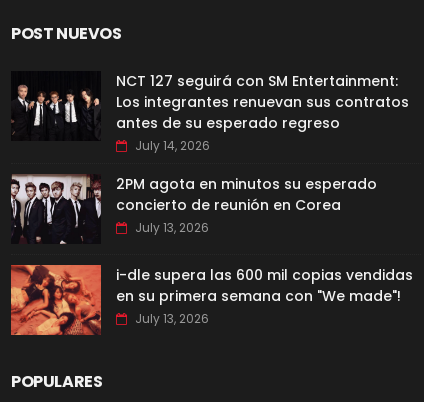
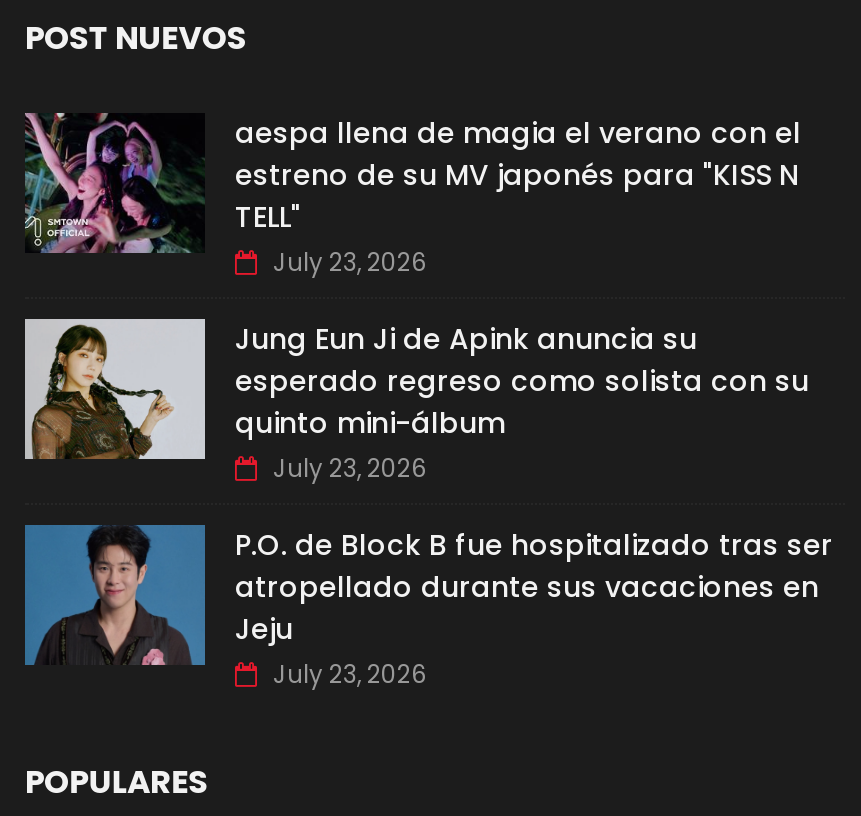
- [image]
- NCT 127 seguirá con SM Entertainment:
- Los integrantes renuevan sus contratos
- antes de su esperado regreso
- July 14, 2026
+ [image]
+ aespa llena de magia el verano con el
+ estreno de su MV japonés para "KISS N
+ TELL"
+ July 23, 2026

- [image]
- 2PM agota en minutos su esperado
- concierto de reunión en Corea
- July 13, 2026
+ [image]
+ Jung Eun Ji de Apink anuncia su
+ esperado regreso como solista con su
+ quinto mini-álbum
+ July 23, 2026

- [image]
- i-dle supera las 600 mil copias vendidas
- en su primera semana con "We made"!
- July 13, 2026
+ [image]
+ P.O. de Block B fue hospitalizado tras ser
+ atropellado durante sus vacaciones en
+ Jeju
+ July 23, 2026
